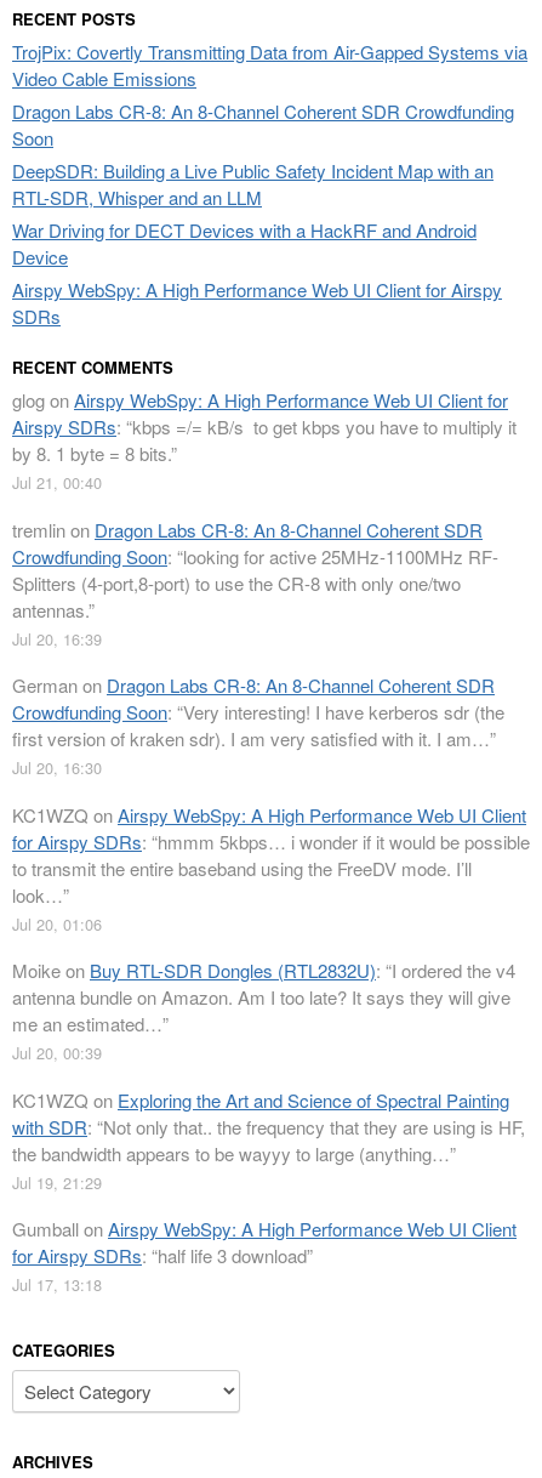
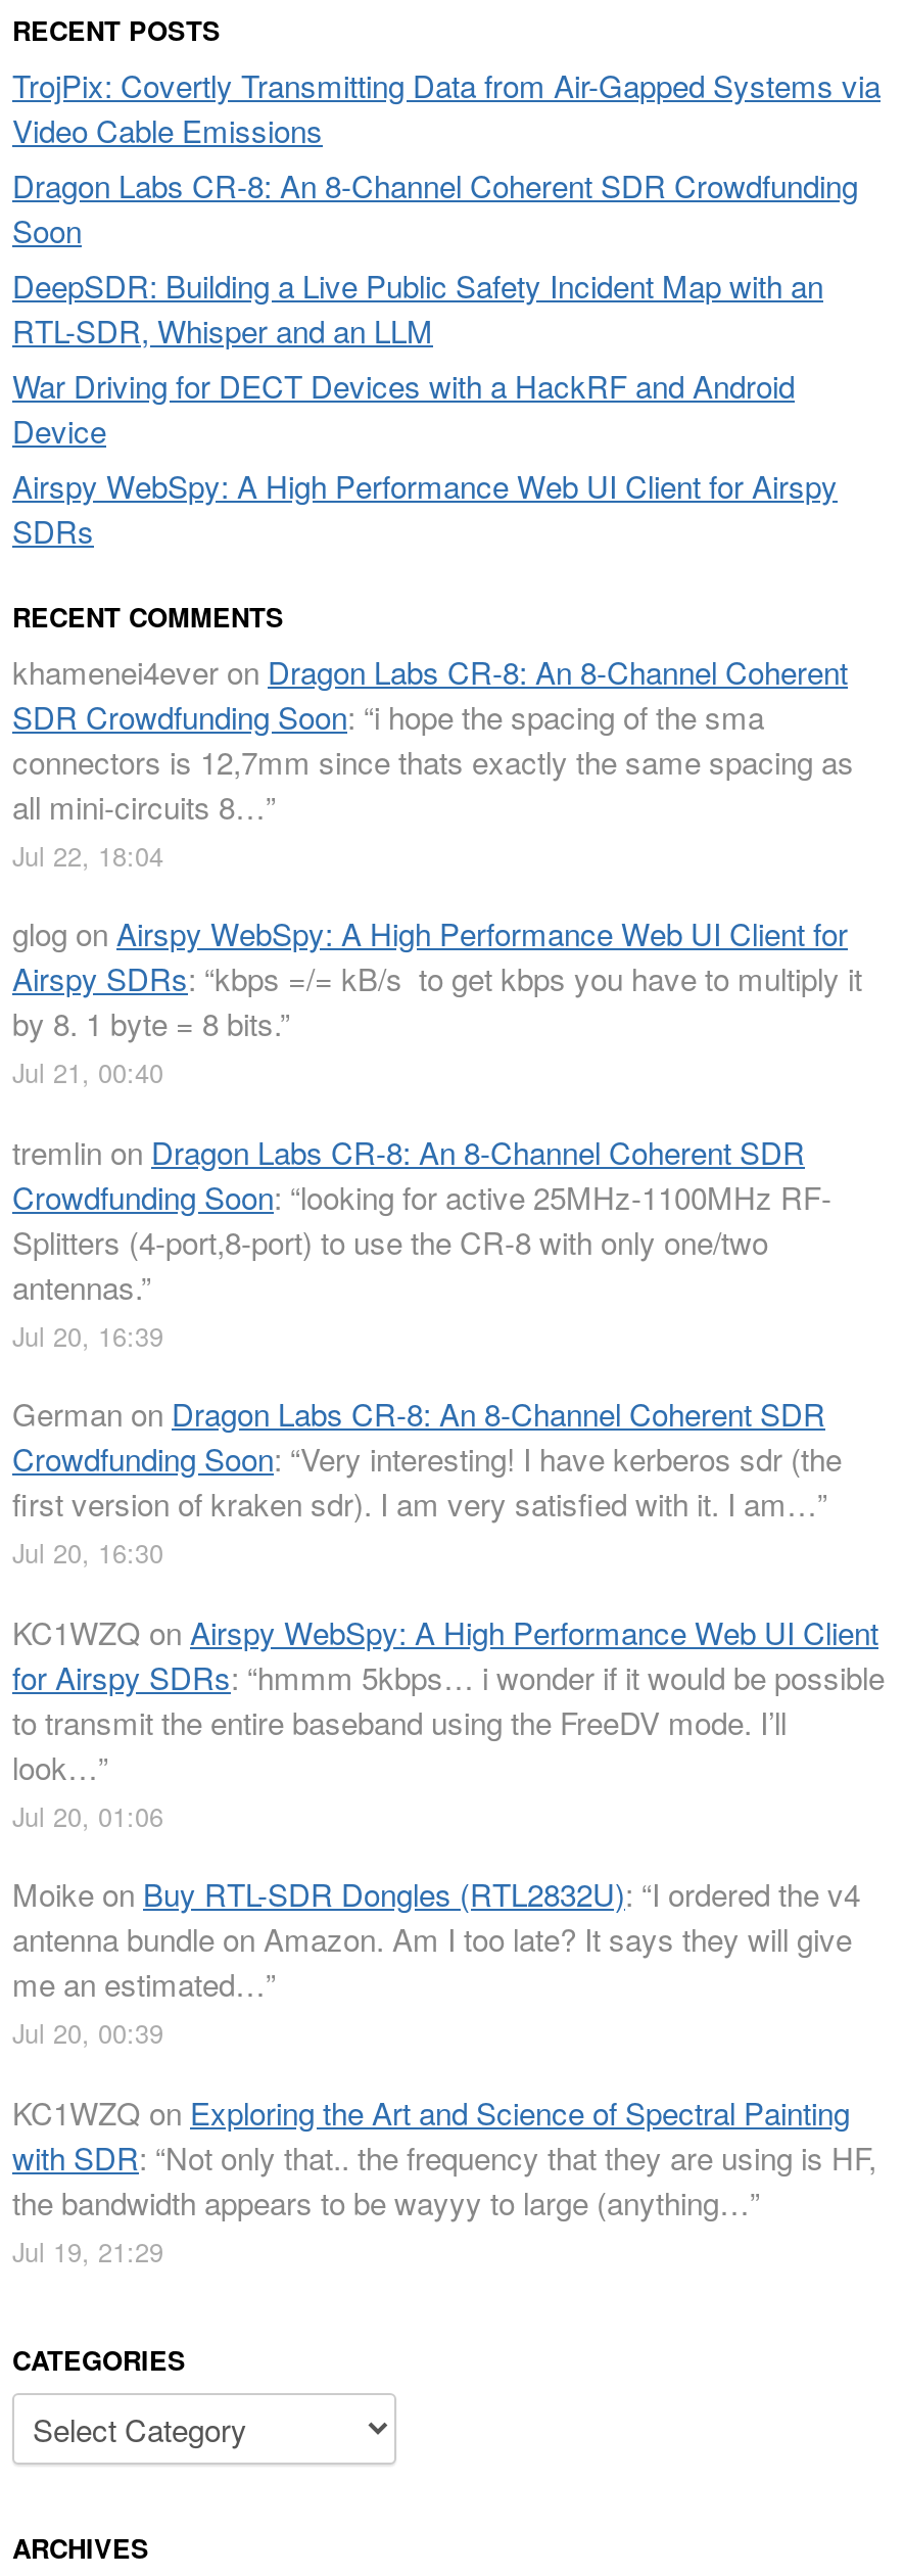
+ khamenei4ever on Dragon Labs CR-8: An 8-Channel Coherent
+ SDR Crowdfunding Soon: “i hope the spacing of the sma
+ connectors is 12,7mm since thats exactly the same spacing as
+ all mini-circuits 8…”
+ Jul 22, 18:04

moved down: glog on Airspy WebSpy: A High Performance Web UI Client for | Airspy SDRs: “kbps =/= kB/s to get kbps you have to multiply it | by 8. 1 byte = 8 bits.” | ... | the bandwidth appears to be wayyy to large (anything…” | Jul 19, 21:29

- Gumball on Airspy WebSpy: A High Performance Web UI Client
- for Airspy SDRs: “half life 3 download”
- Jul 17, 13:18
